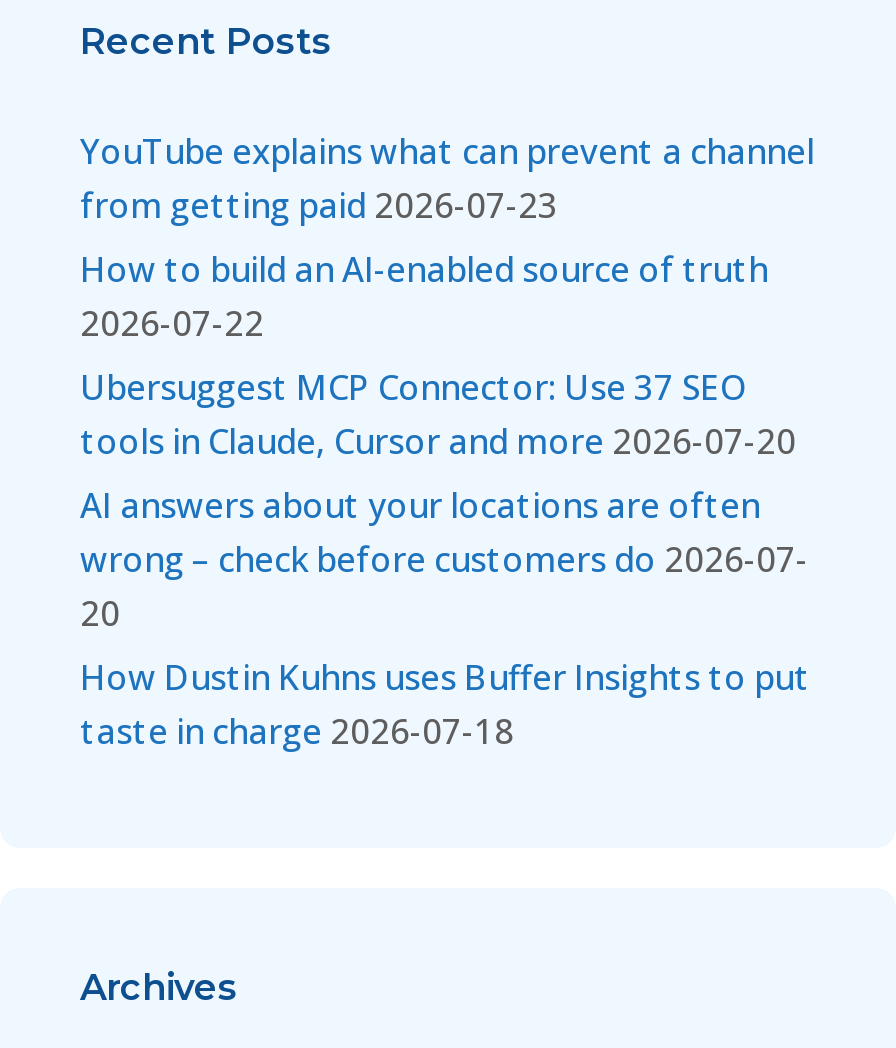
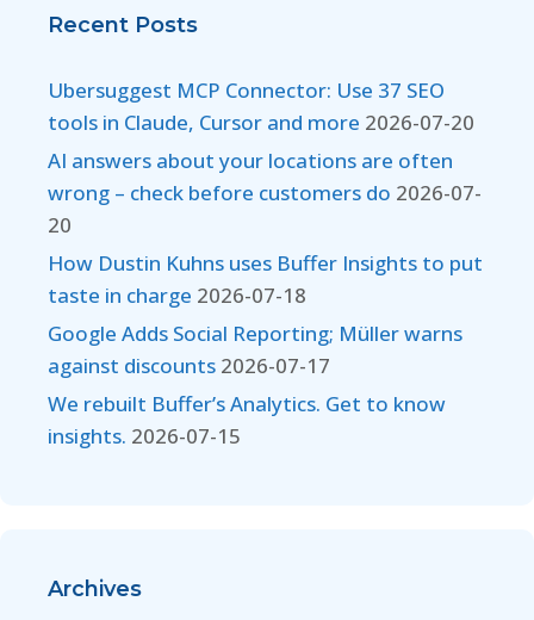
- YouTube explains what can prevent a channel
- from getting paid 2026-07-23
- How to build an AI-enabled source of truth
- 2026-07-22

moved up: Ubersuggest MCP Connector: Use 37 SEO | tools in Claude, Cursor and more 2026-07-20 | AI answers about your locations are often | wrong – check before customers do 2026-07- | 20 | How Dustin Kuhns uses Buffer Insights to put | taste in charge 2026-07-18

+ Google Adds Social Reporting; Müller warns
+ against discounts 2026-07-17
+ We rebuilt Buffer’s Analytics. Get to know
+ insights. 2026-07-15
